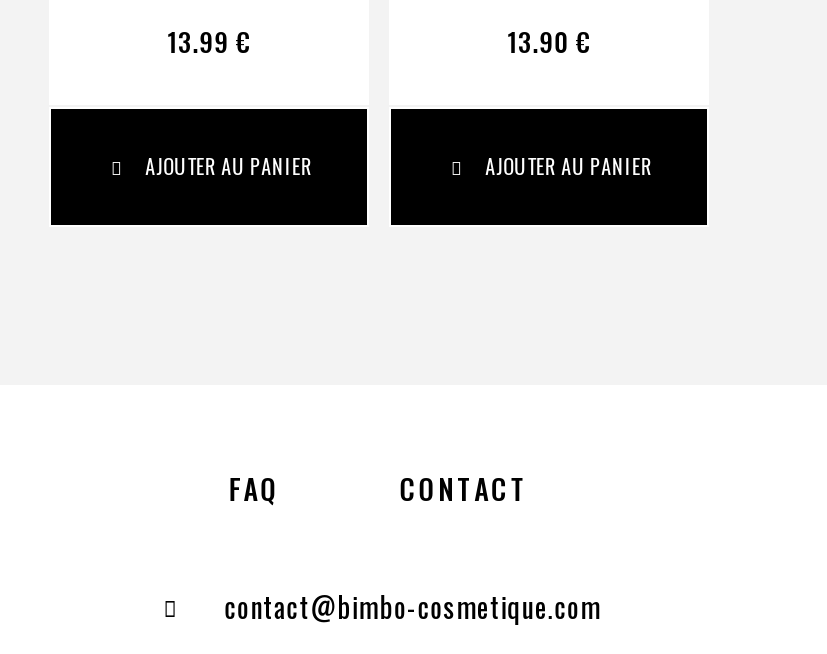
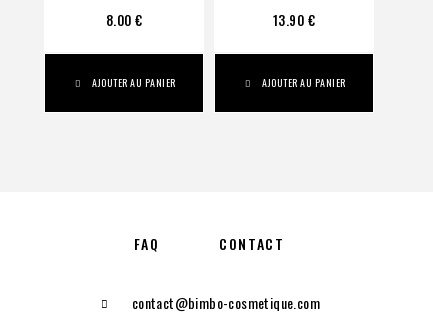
- 13.99 €
+ 8.00 €
